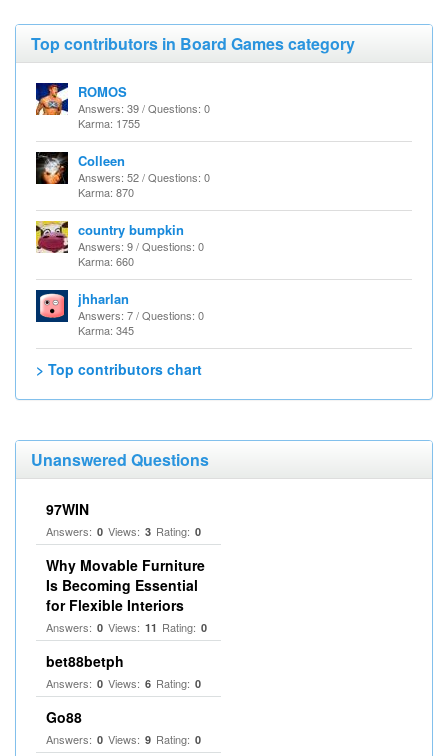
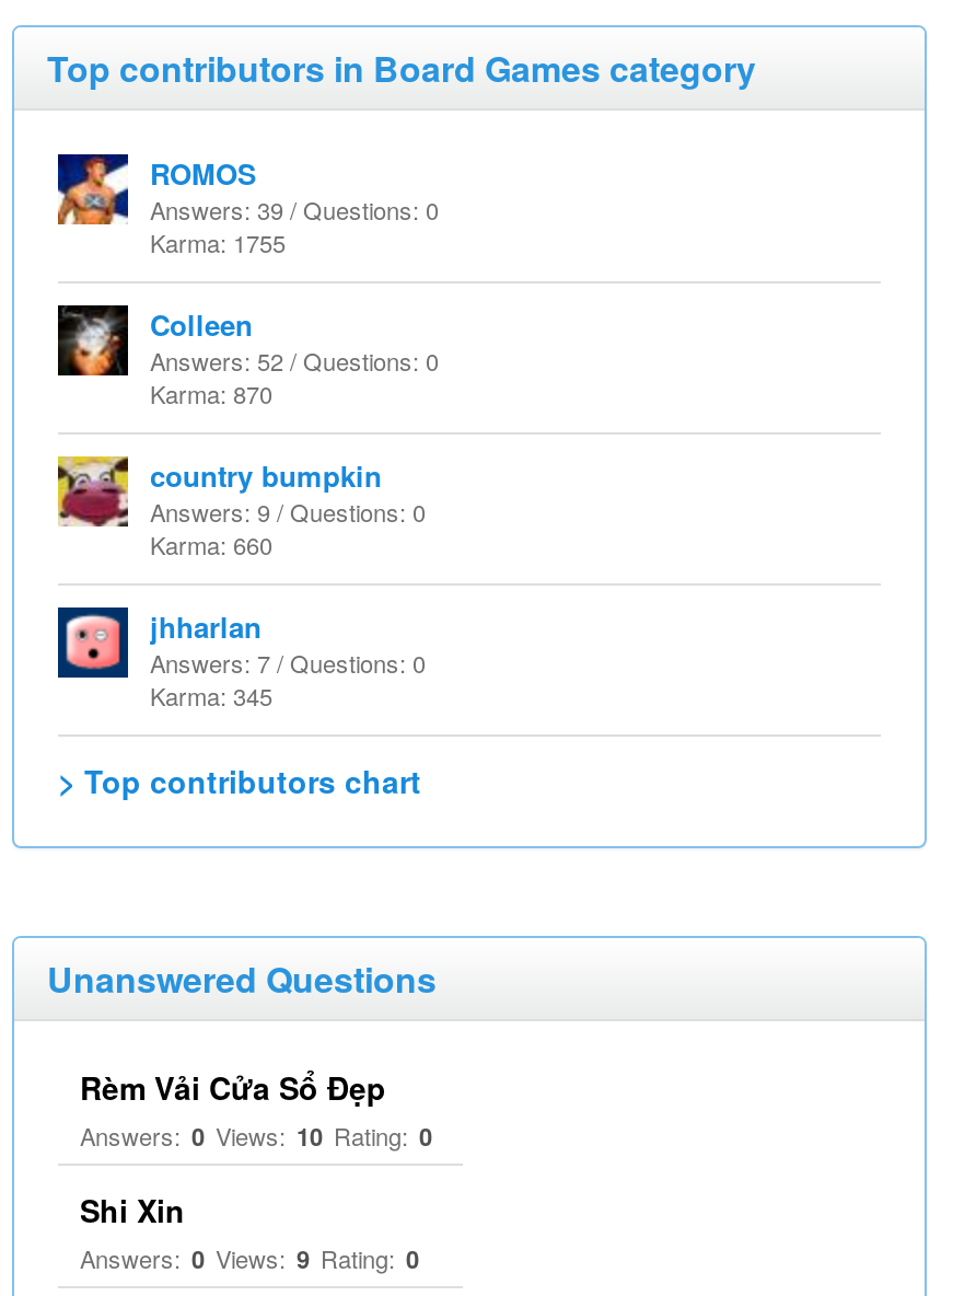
- 97WIN
- Answers: 0 Views: 3 Rating: 0
- Why Movable Furniture
- Is Becoming Essential
- for Flexible Interiors
- Answers: 0 Views: 11 Rating: 0
- bet88betph
- Answers: 0 Views: 6 Rating: 0
- Go88
+ Rèm Vải Cửa Sổ Đẹp
+ Answers: 0 Views: 10 Rating: 0
+ Shi Xin
